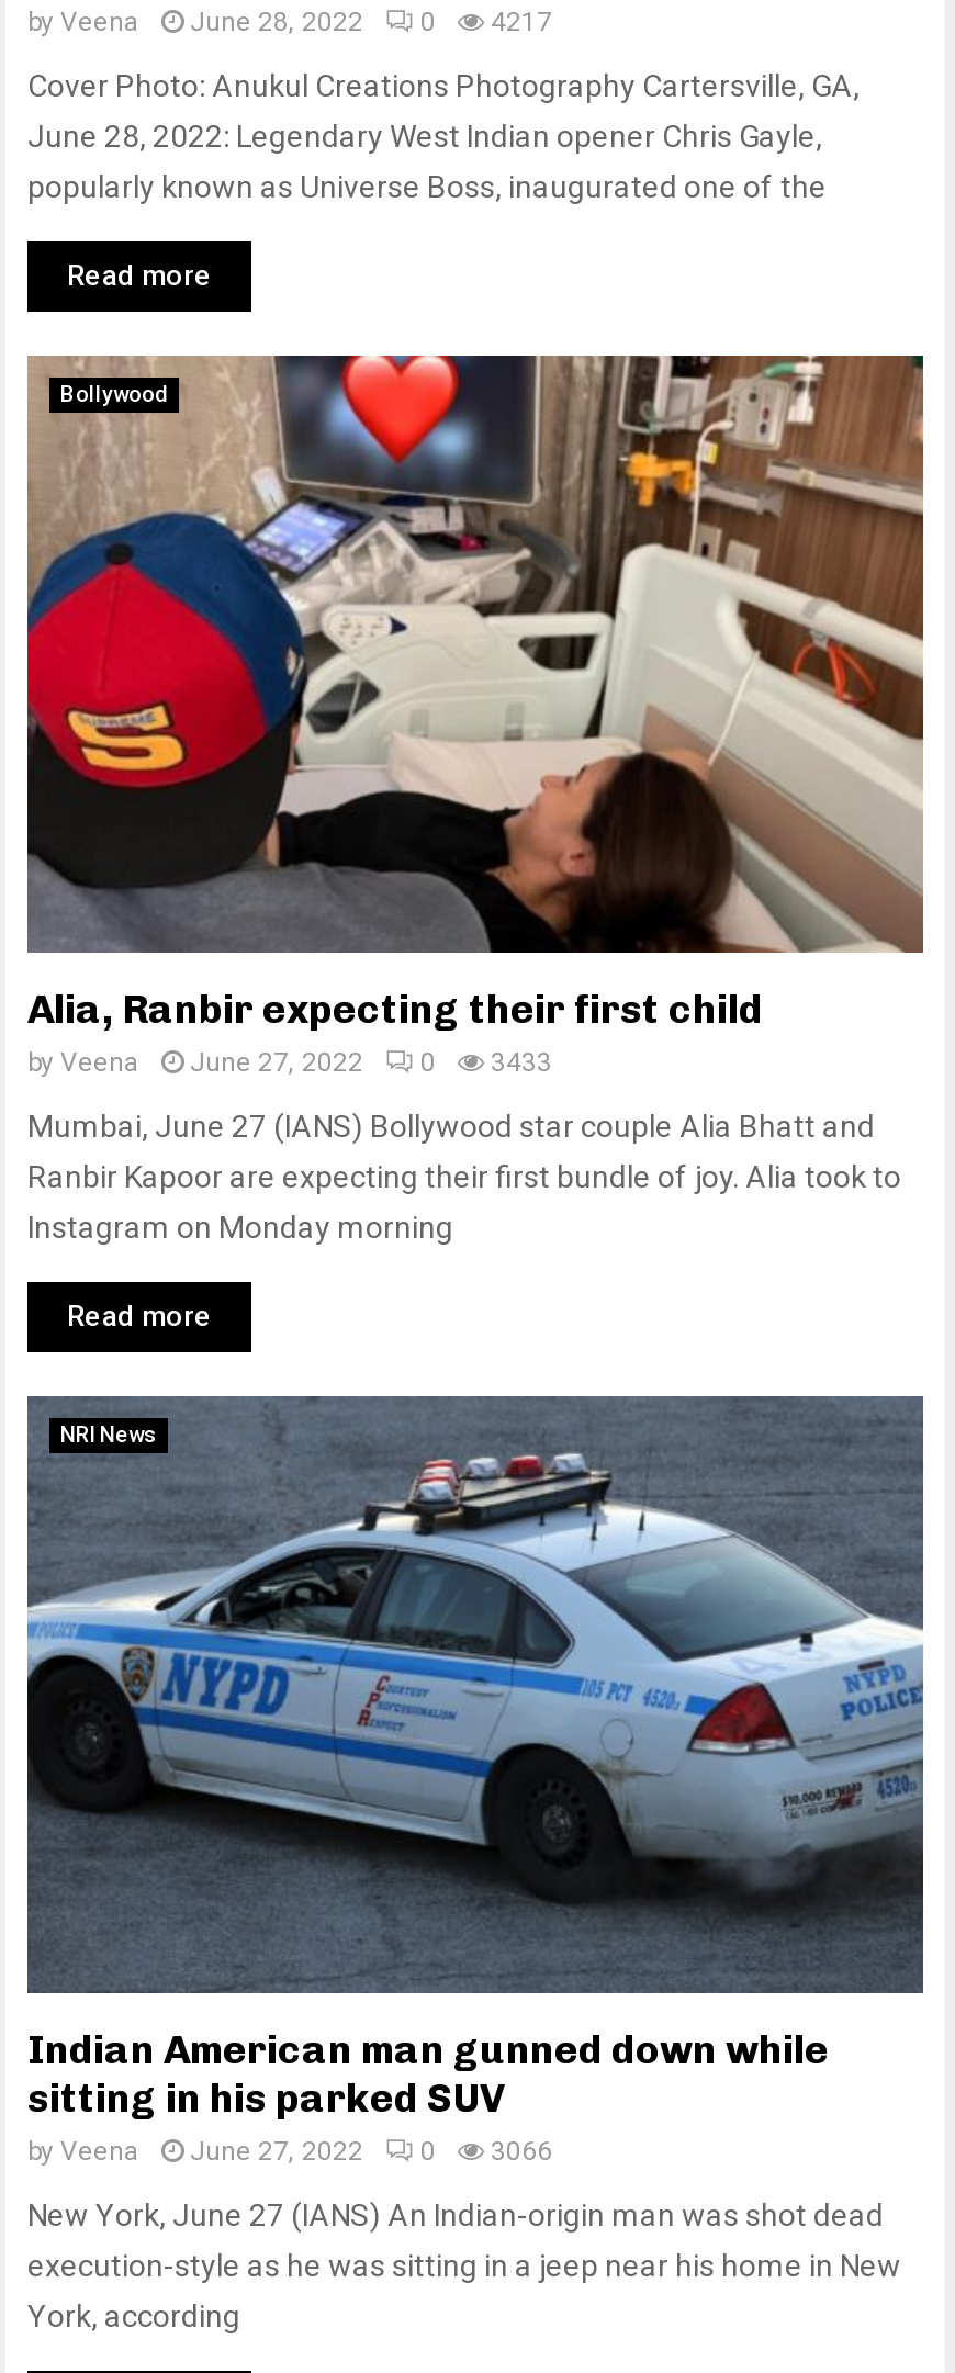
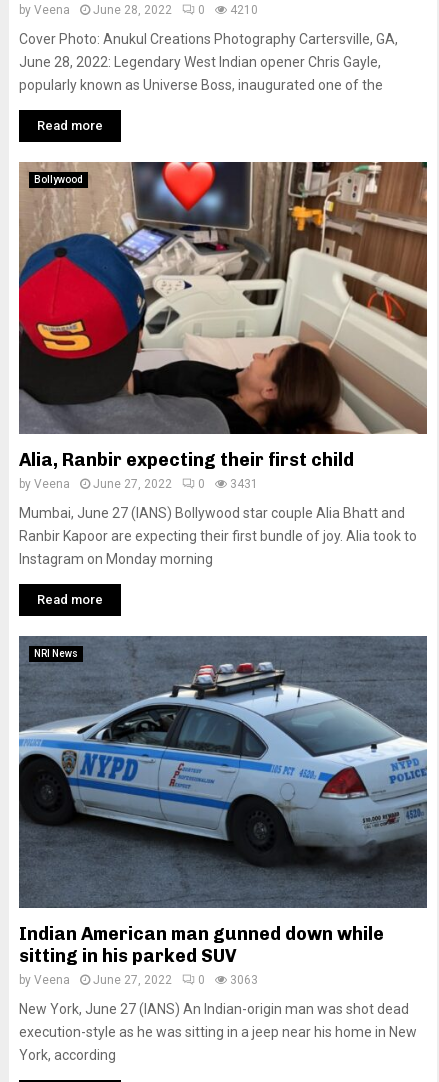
- by Veena June 28, 2022 0 4217
+ by Veena June 28, 2022 0 4210

- by Veena June 27, 2022 0 3433
+ by Veena June 27, 2022 0 3431

- by Veena June 27, 2022 0 3066
+ by Veena June 27, 2022 0 3063
